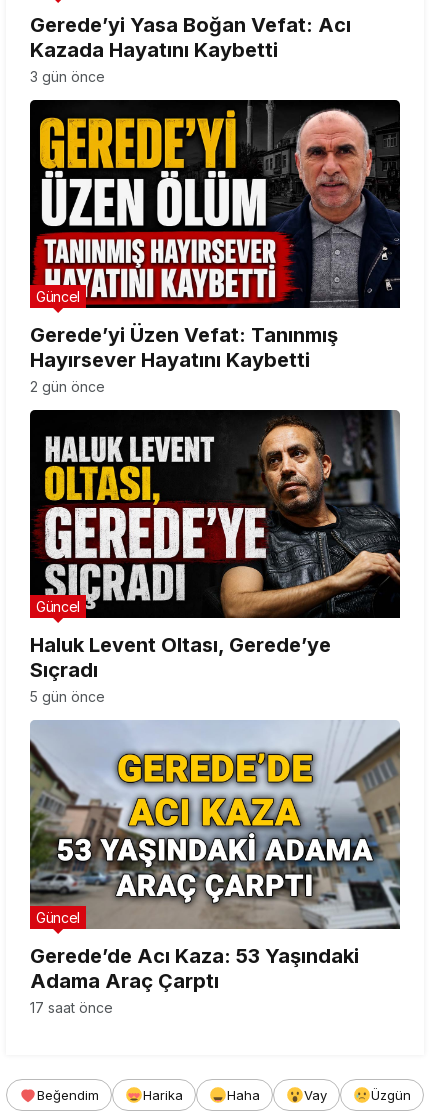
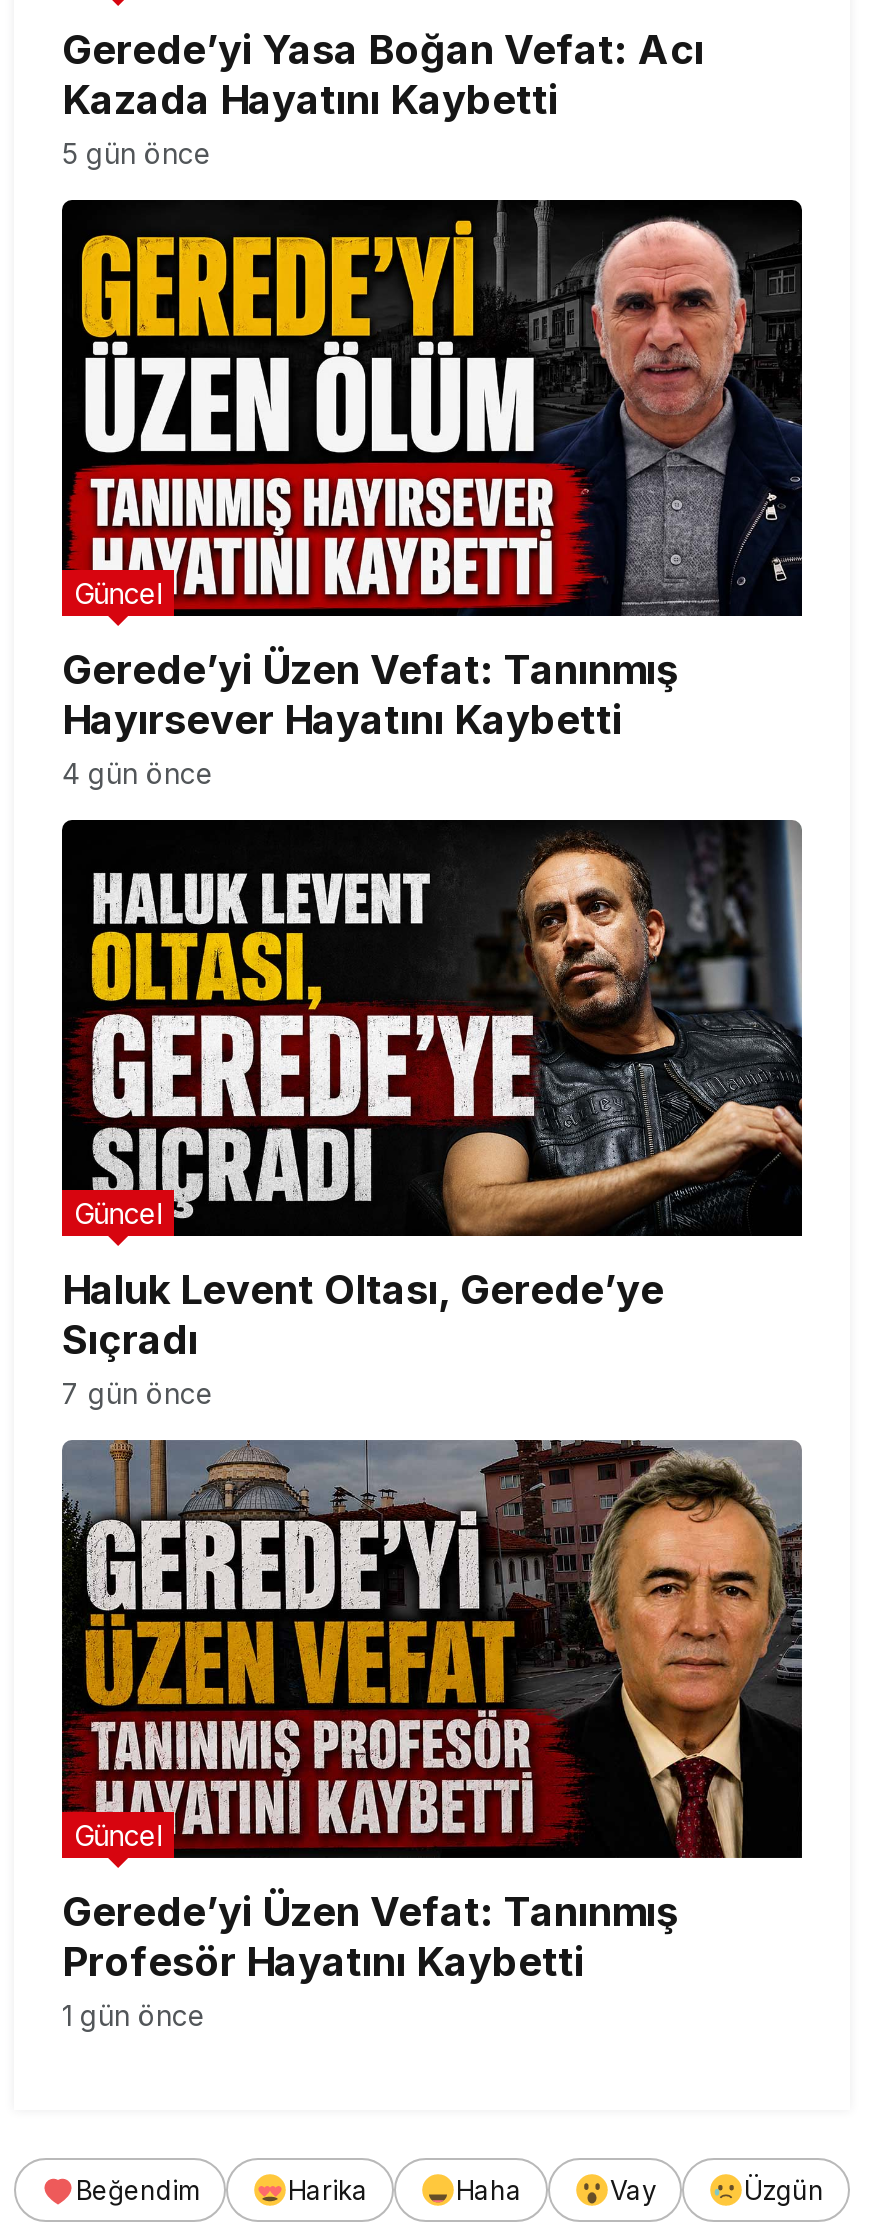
- 3 gün önce
+ 5 gün önce

- 2 gün önce
+ 4 gün önce

- 5 gün önce
+ 7 gün önce

- [image]
- Gerede’de Acı Kaza: 53 Yaşındaki
- Adama Araç Çarptı
+ [image]
+ Gerede’yi Üzen Vefat: Tanınmış
+ Profesör Hayatını Kaybetti

- 17 saat önce
+ 1 gün önce
